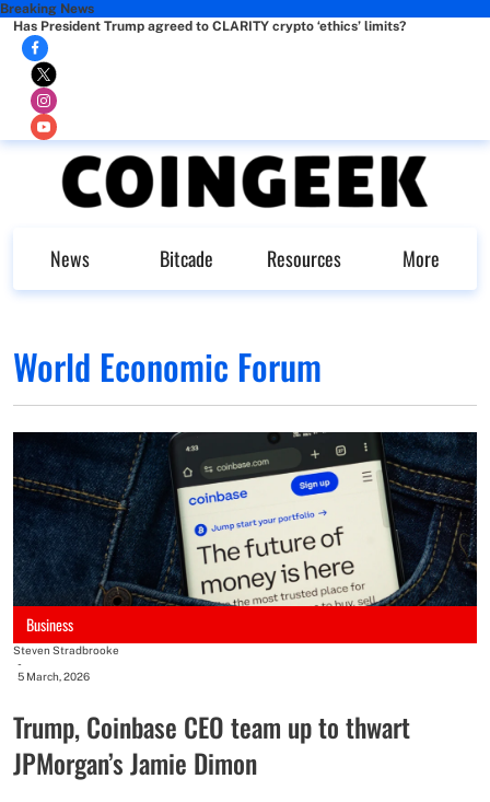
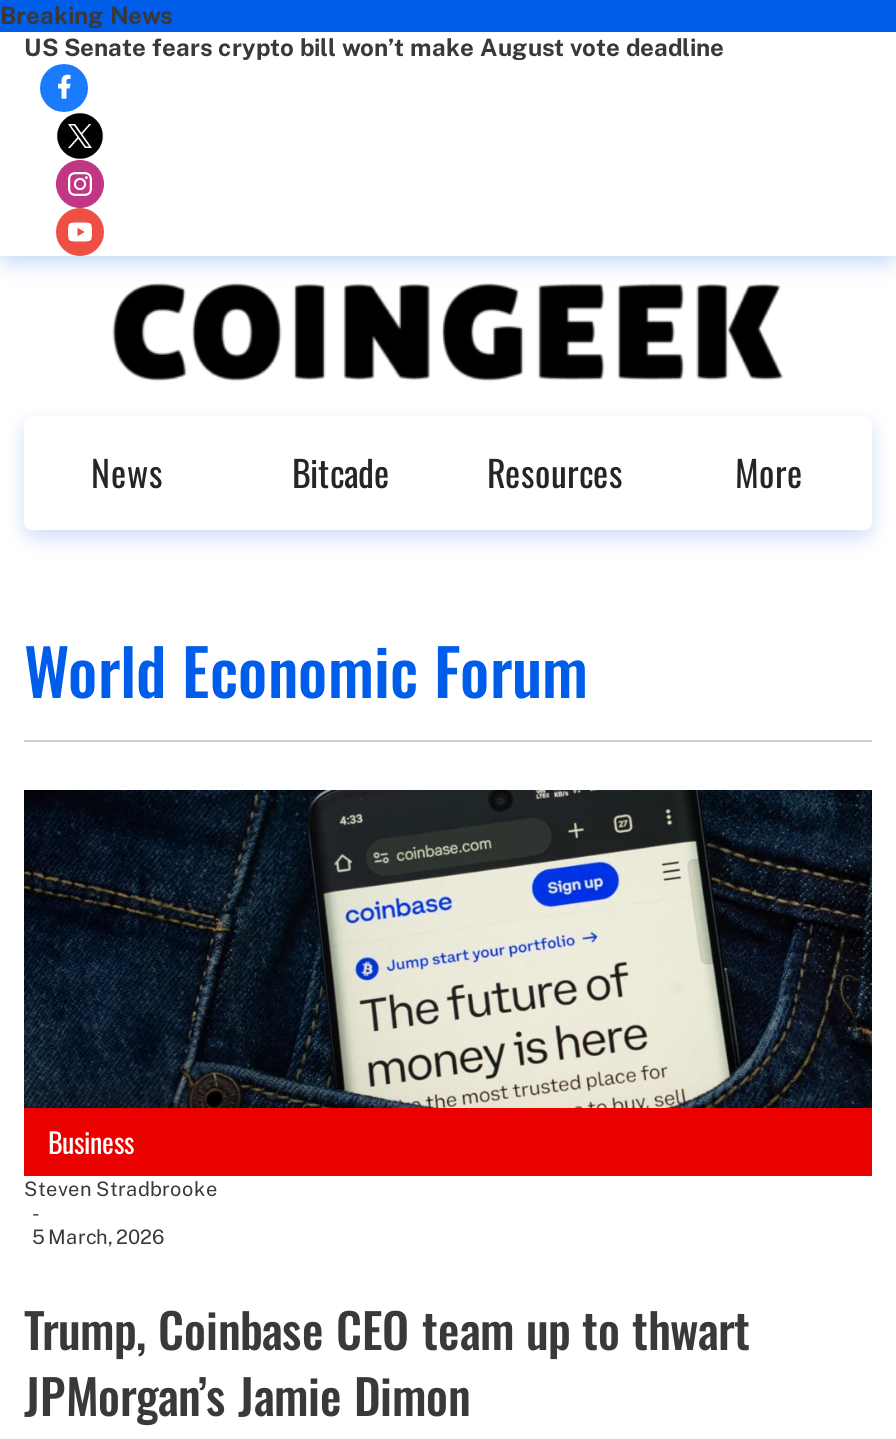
- Has President Trump agreed to CLARITY crypto ‘ethics’ limits?
+ US Senate fears crypto bill won’t make August vote deadline
